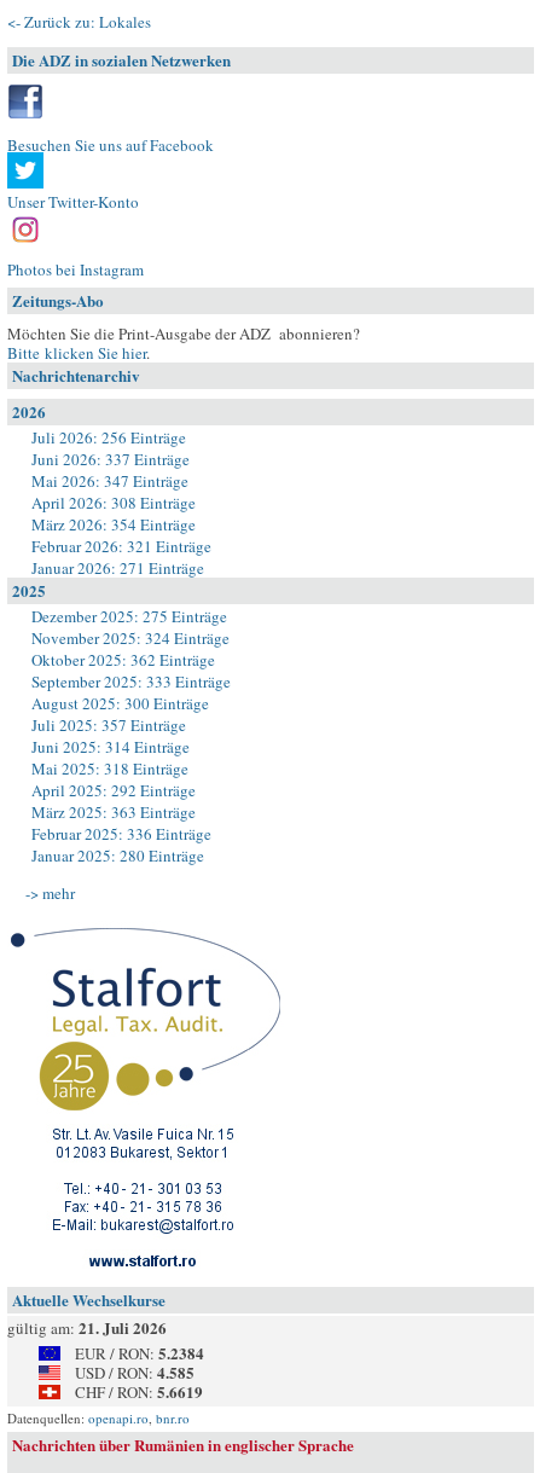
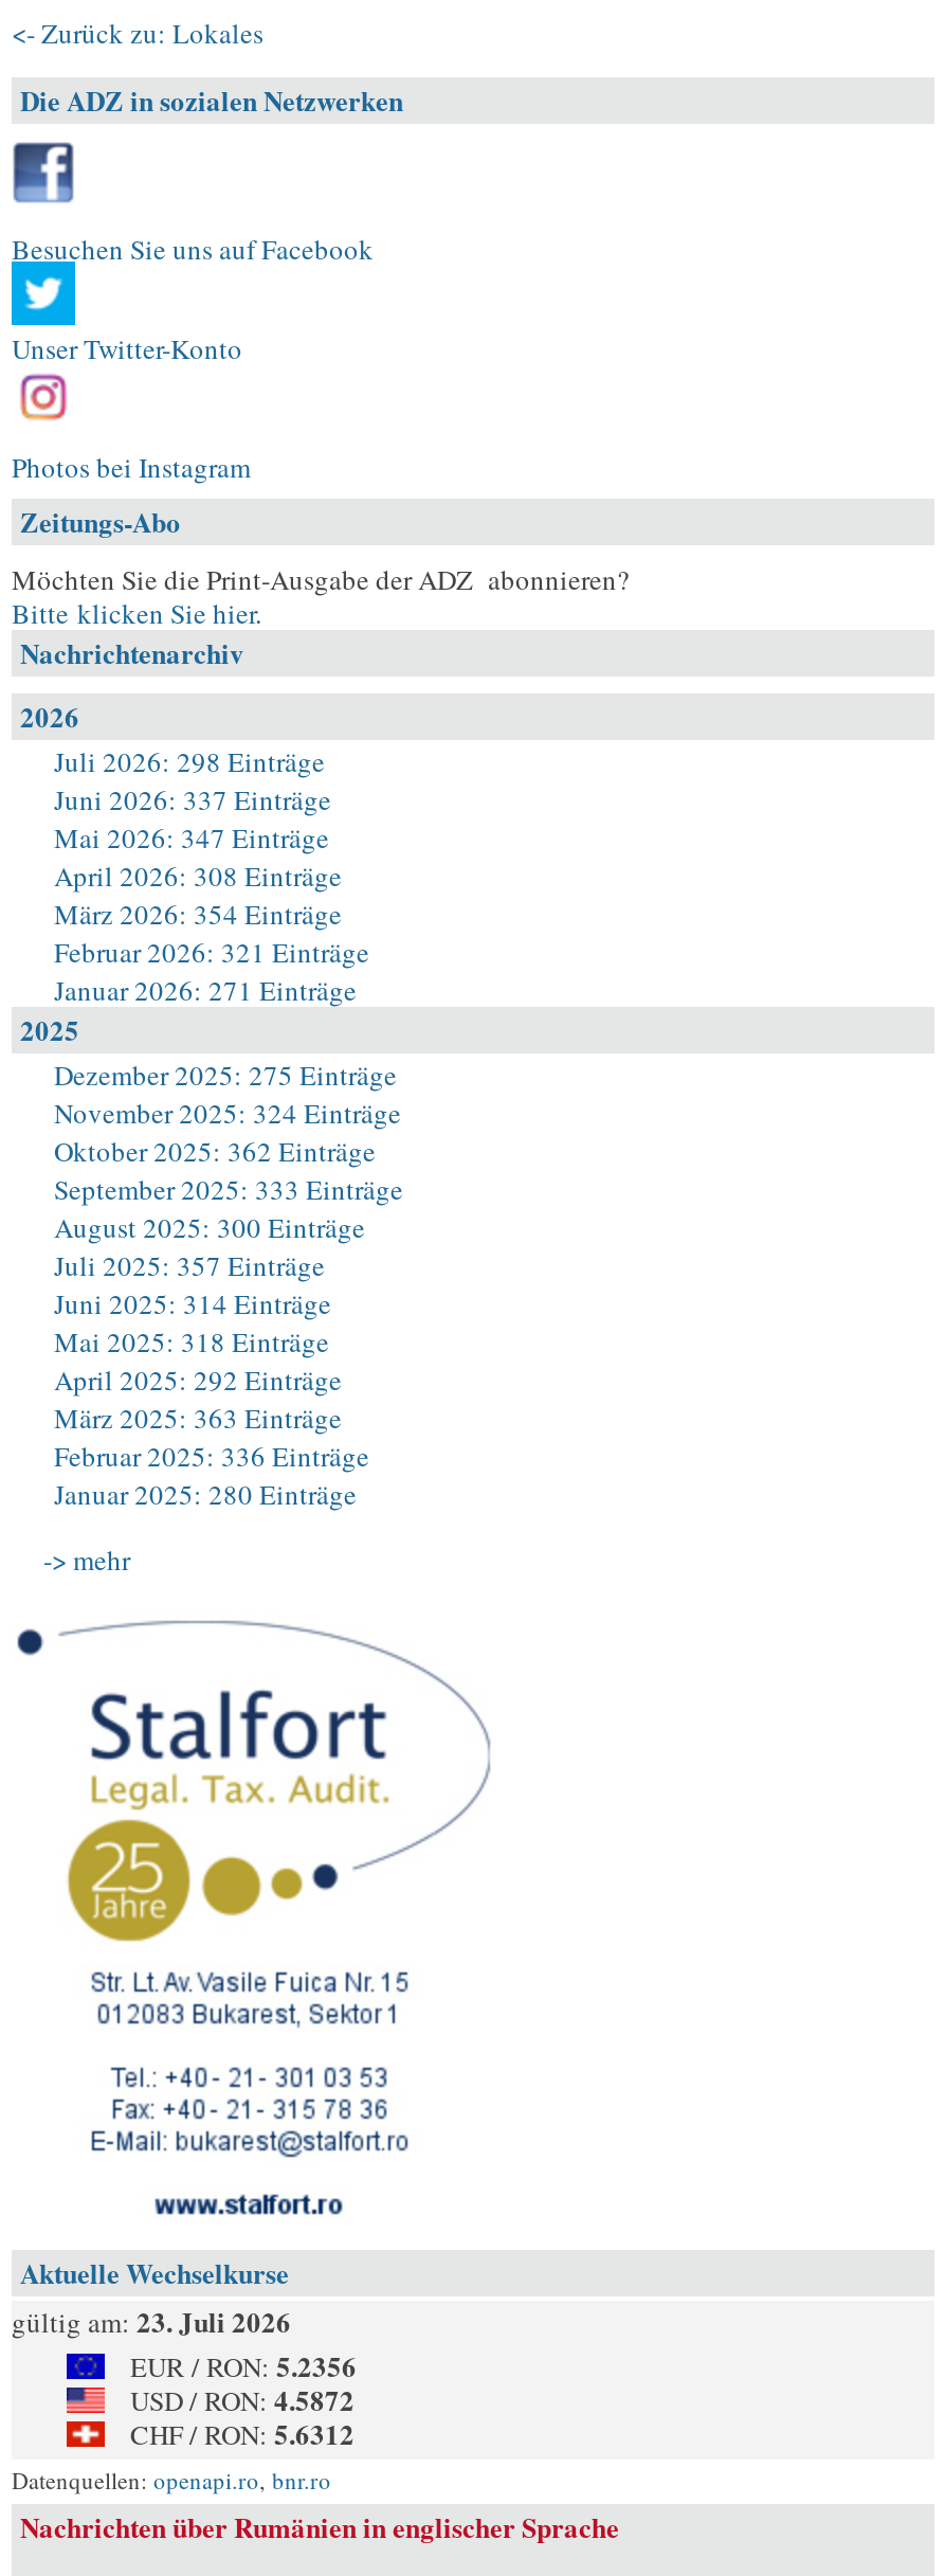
- Juli 2026: 256 Einträge
+ Juli 2026: 298 Einträge

- gültig am: 21. Juli 2026
+ gültig am: 23. Juli 2026

- EUR / RON: 5.2384
+ EUR / RON: 5.2356

- USD / RON: 4.585
+ USD / RON: 4.5872

- CHF / RON: 5.6619
+ CHF / RON: 5.6312
